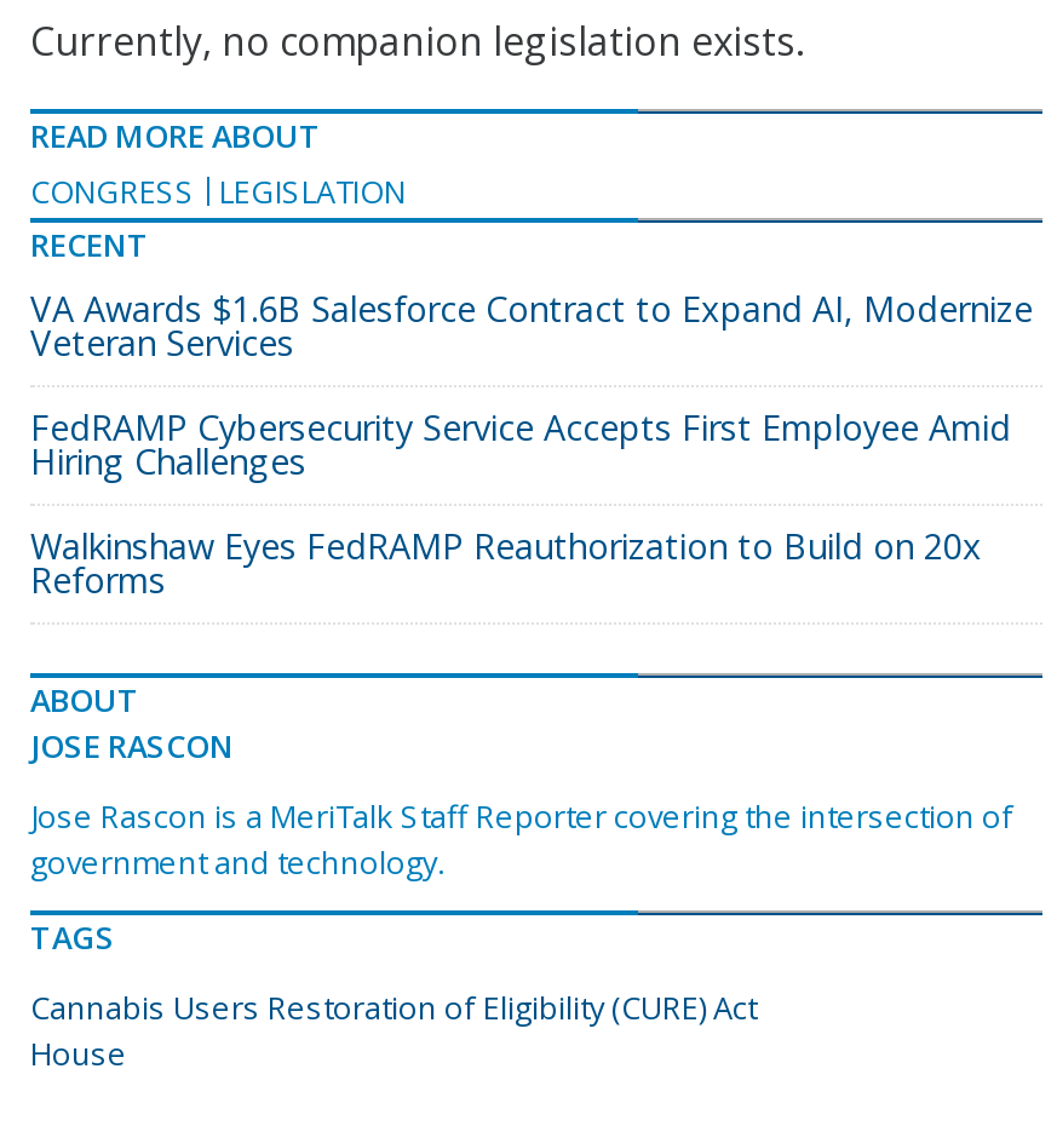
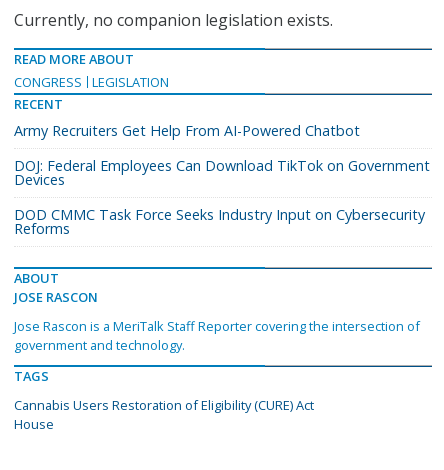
- VA Awards $1.6B Salesforce Contract to Expand AI, Modernize
- Veteran Services
+ Army Recruiters Get Help From AI-Powered Chatbot

- FedRAMP Cybersecurity Service Accepts First Employee Amid
- Hiring Challenges
+ DOJ: Federal Employees Can Download TikTok on Government
+ Devices

- Walkinshaw Eyes FedRAMP Reauthorization to Build on 20x
+ DOD CMMC Task Force Seeks Industry Input on Cybersecurity
